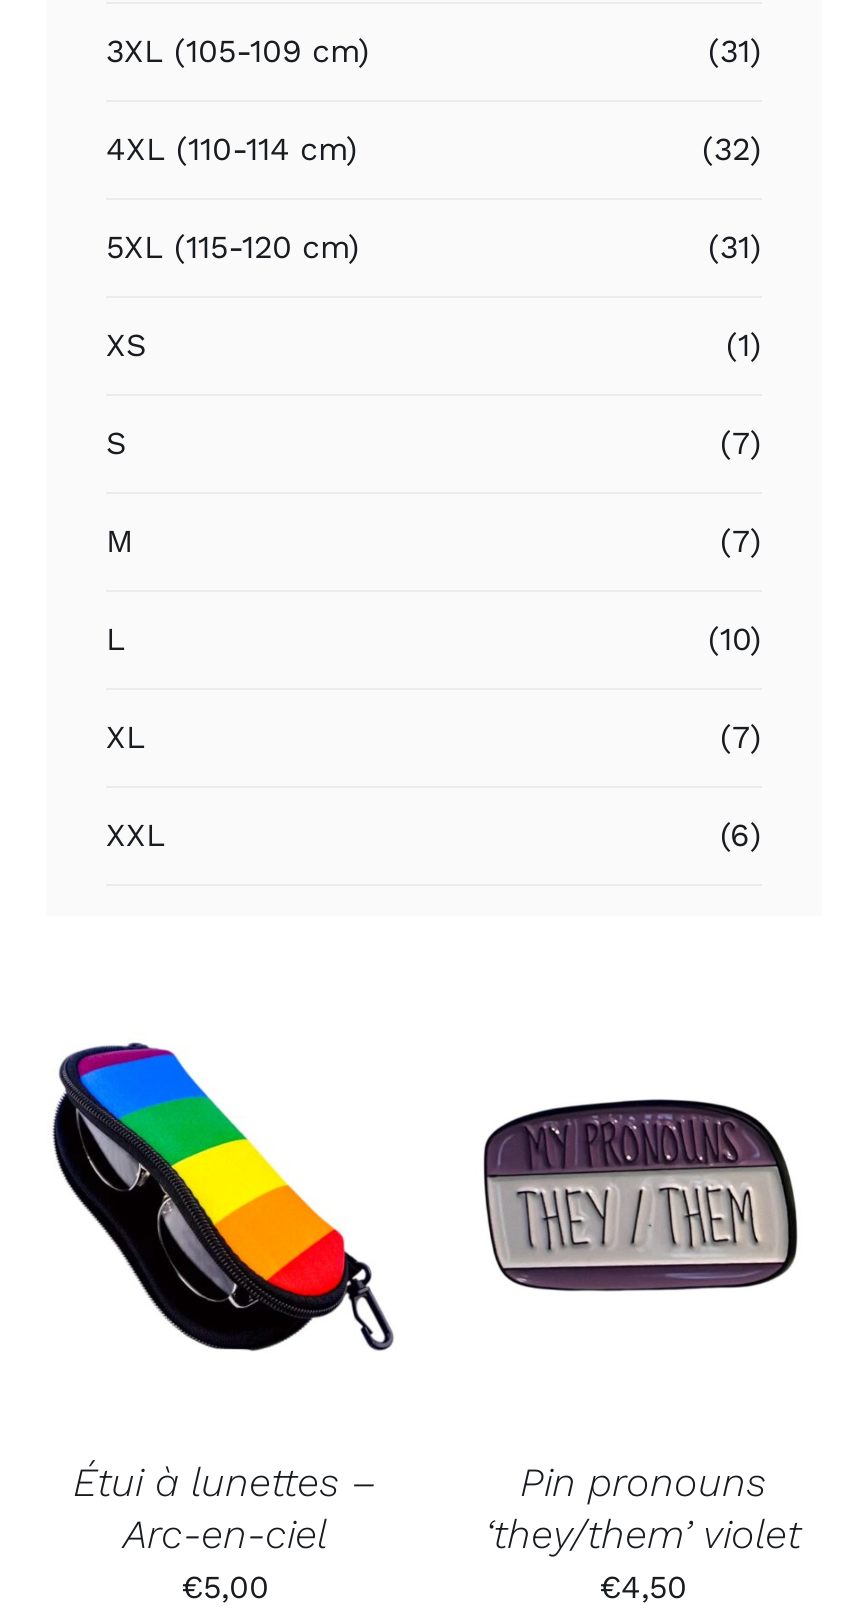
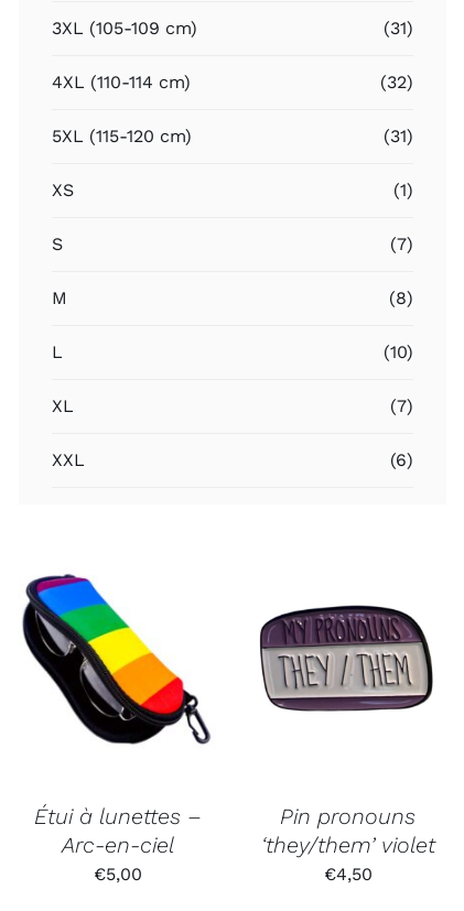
- (7)
+ (8)
